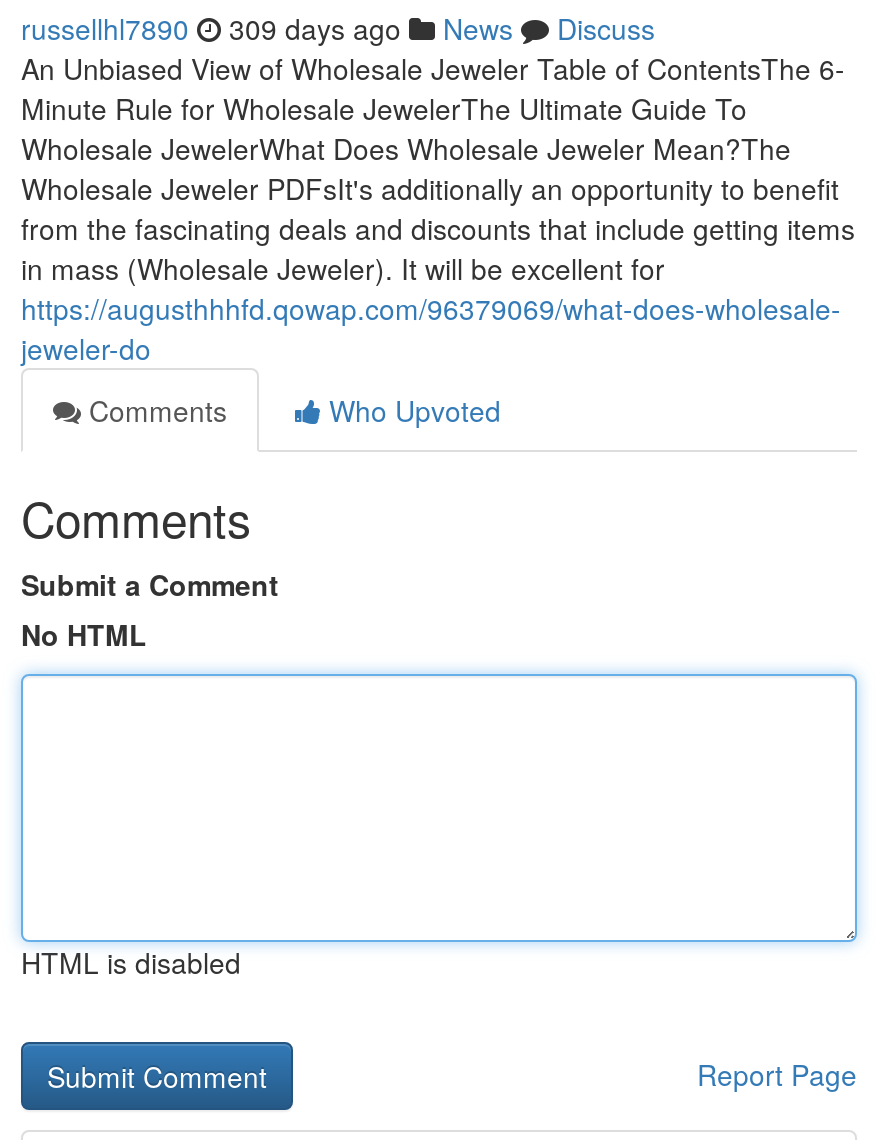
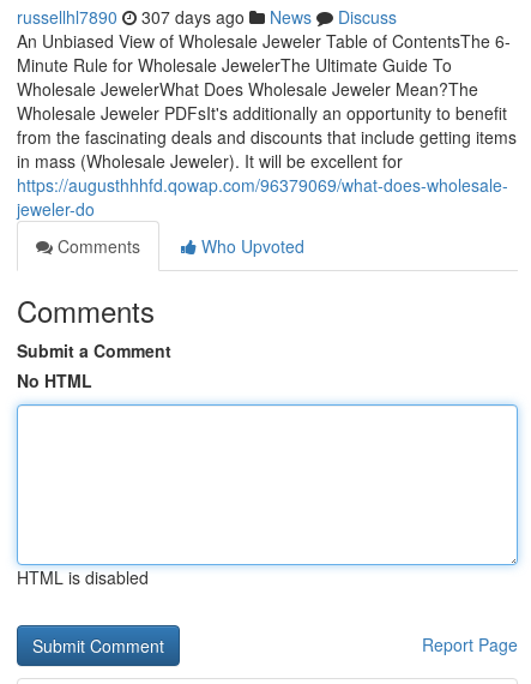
- russellhl7890 309 days ago News Discuss
+ russellhl7890 307 days ago News Discuss
